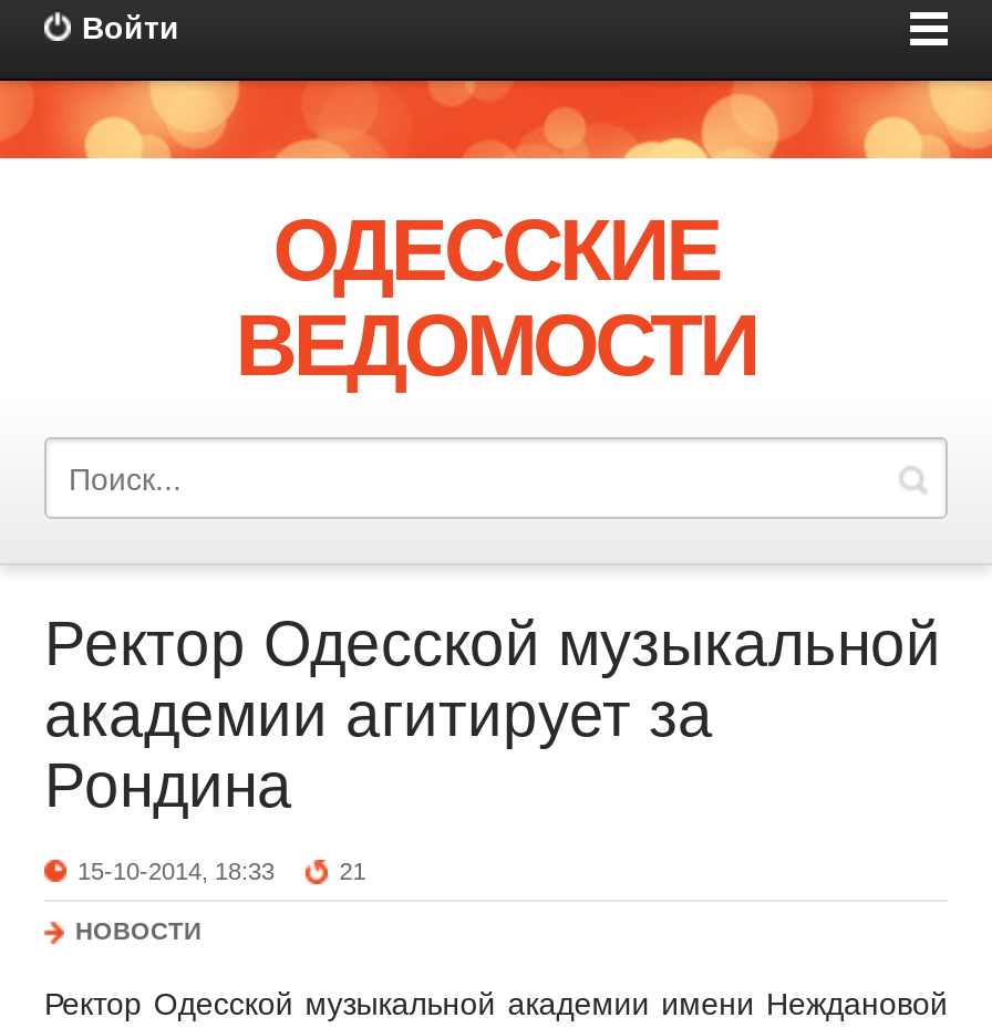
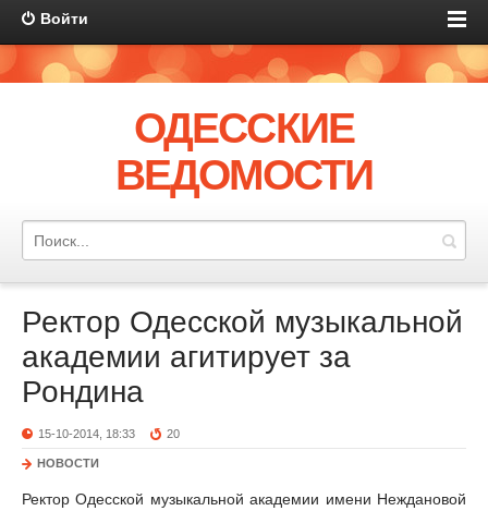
- 21
+ 20
